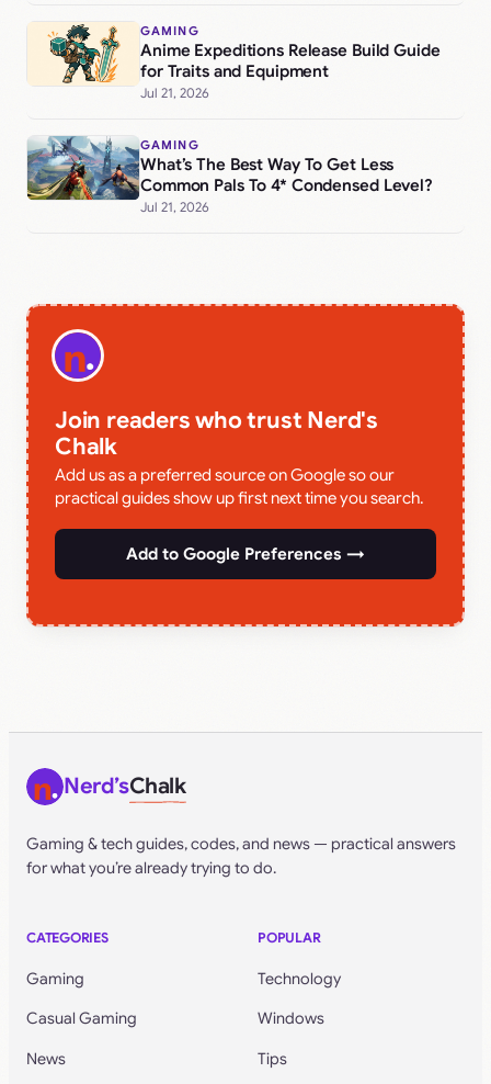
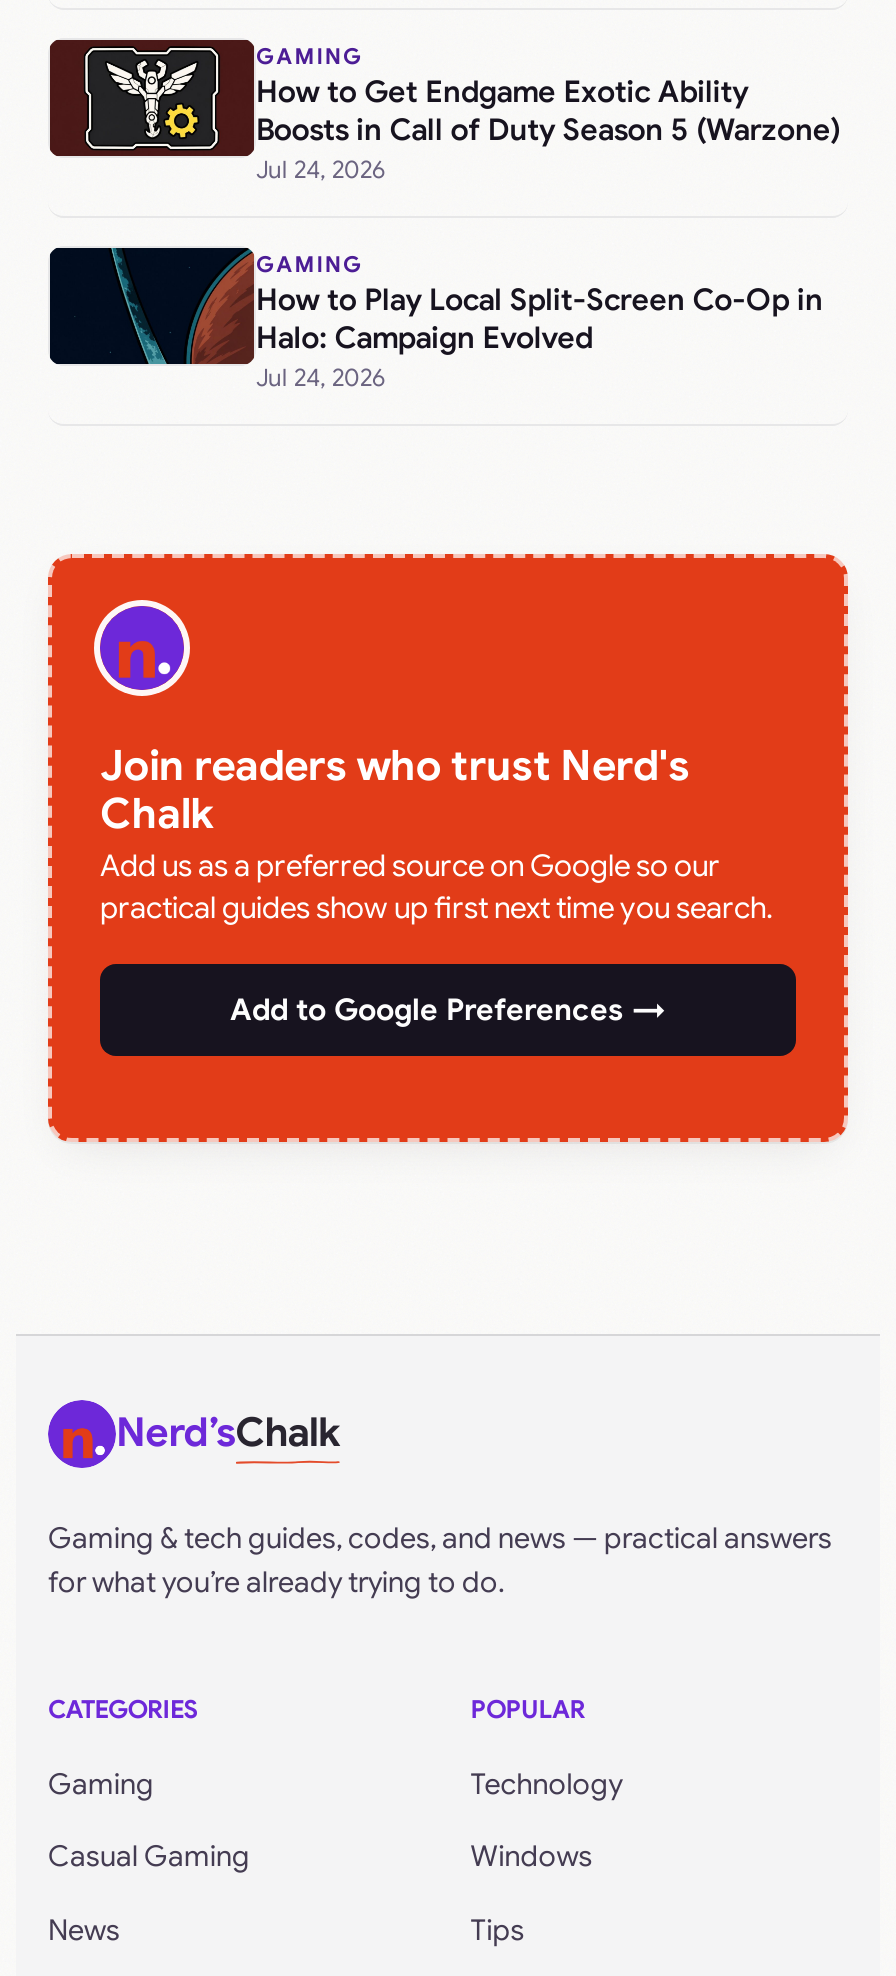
- [image]
- Anime Expeditions Release Build Guide
- for Traits and Equipment
- Jul 21, 2026
+ [image]
+ How to Get Endgame Exotic Ability
+ Boosts in Call of Duty Season 5 (Warzone)
+ Jul 24, 2026

- [image]
- What’s The Best Way To Get Less
- Common Pals To 4* Condensed Level?
- Jul 21, 2026
+ [image]
+ How to Play Local Split-Screen Co-Op in
+ Halo: Campaign Evolved
+ Jul 24, 2026
